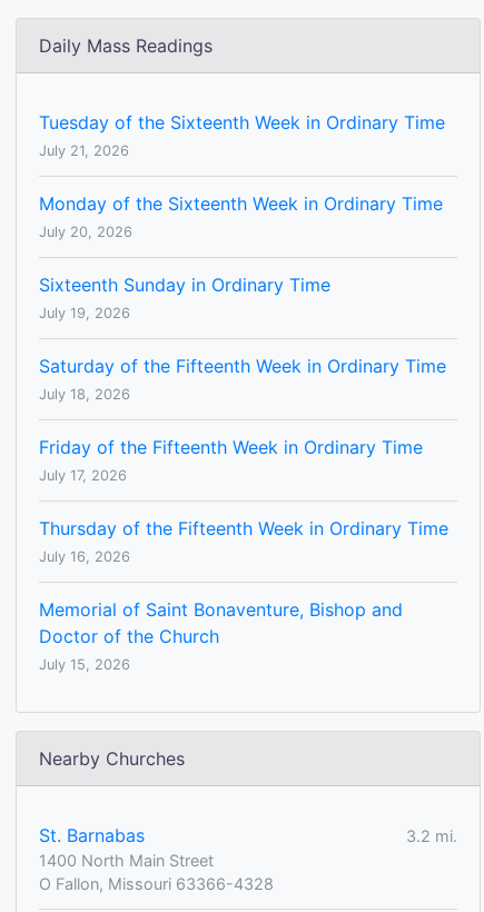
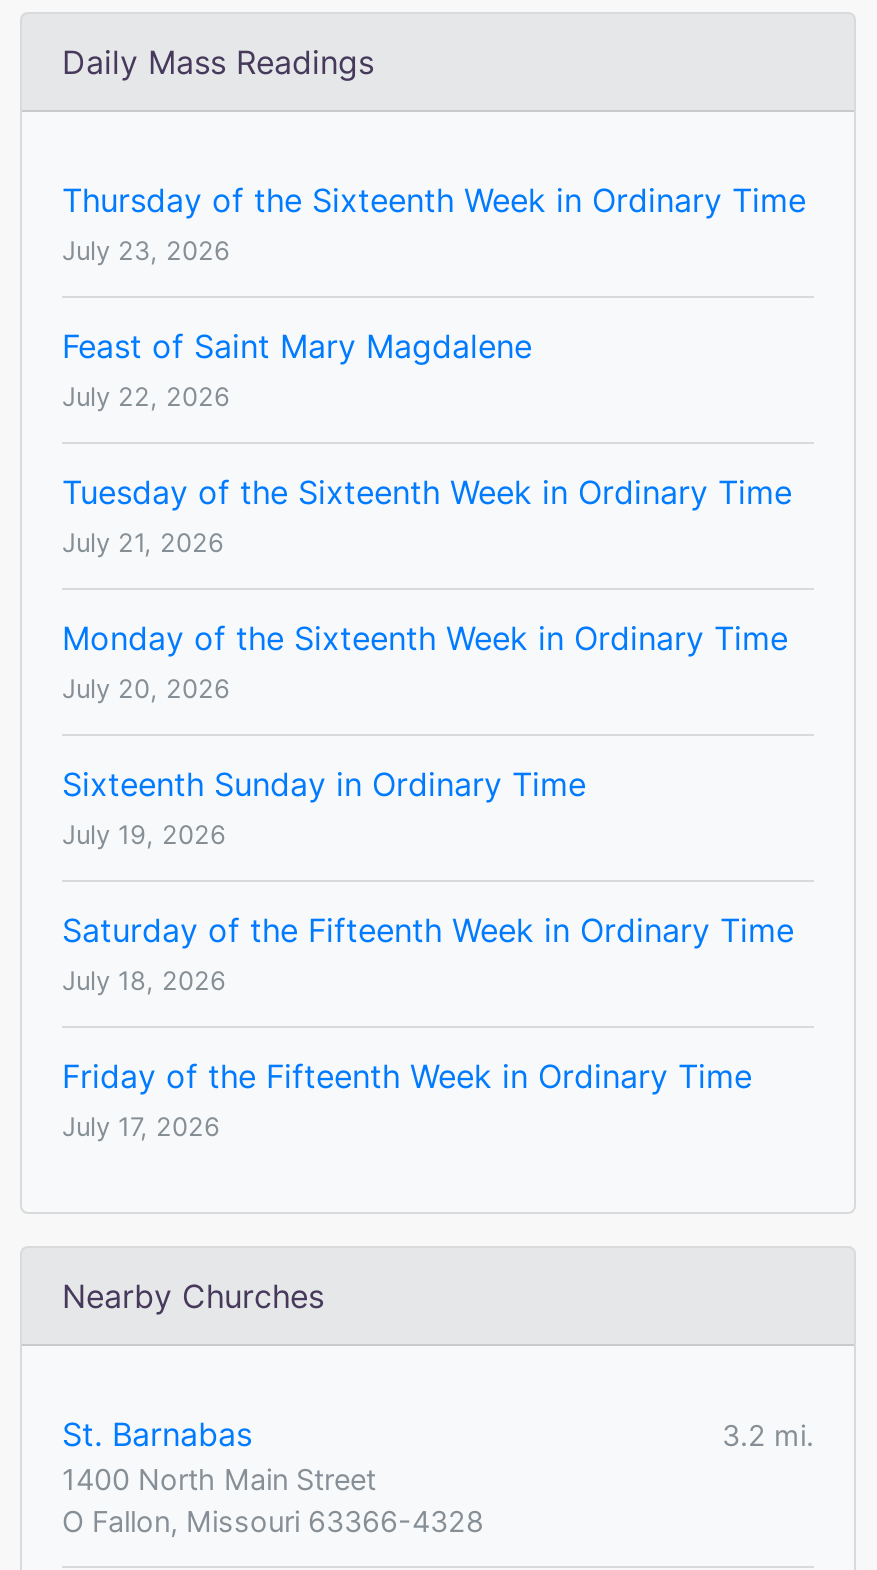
+ Thursday of the Sixteenth Week in Ordinary Time
+ July 23, 2026
+ Feast of Saint Mary Magdalene
+ July 22, 2026

moved down: Tuesday of the Sixteenth Week in Ordinary Time | July 21, 2026 | Monday of the Sixteenth Week in Ordinary Time | ... | Friday of the Fifteenth Week in Ordinary Time | July 17, 2026

- Thursday of the Fifteenth Week in Ordinary Time
- July 16, 2026
- Memorial of Saint Bonaventure, Bishop and
- Doctor of the Church
- July 15, 2026
